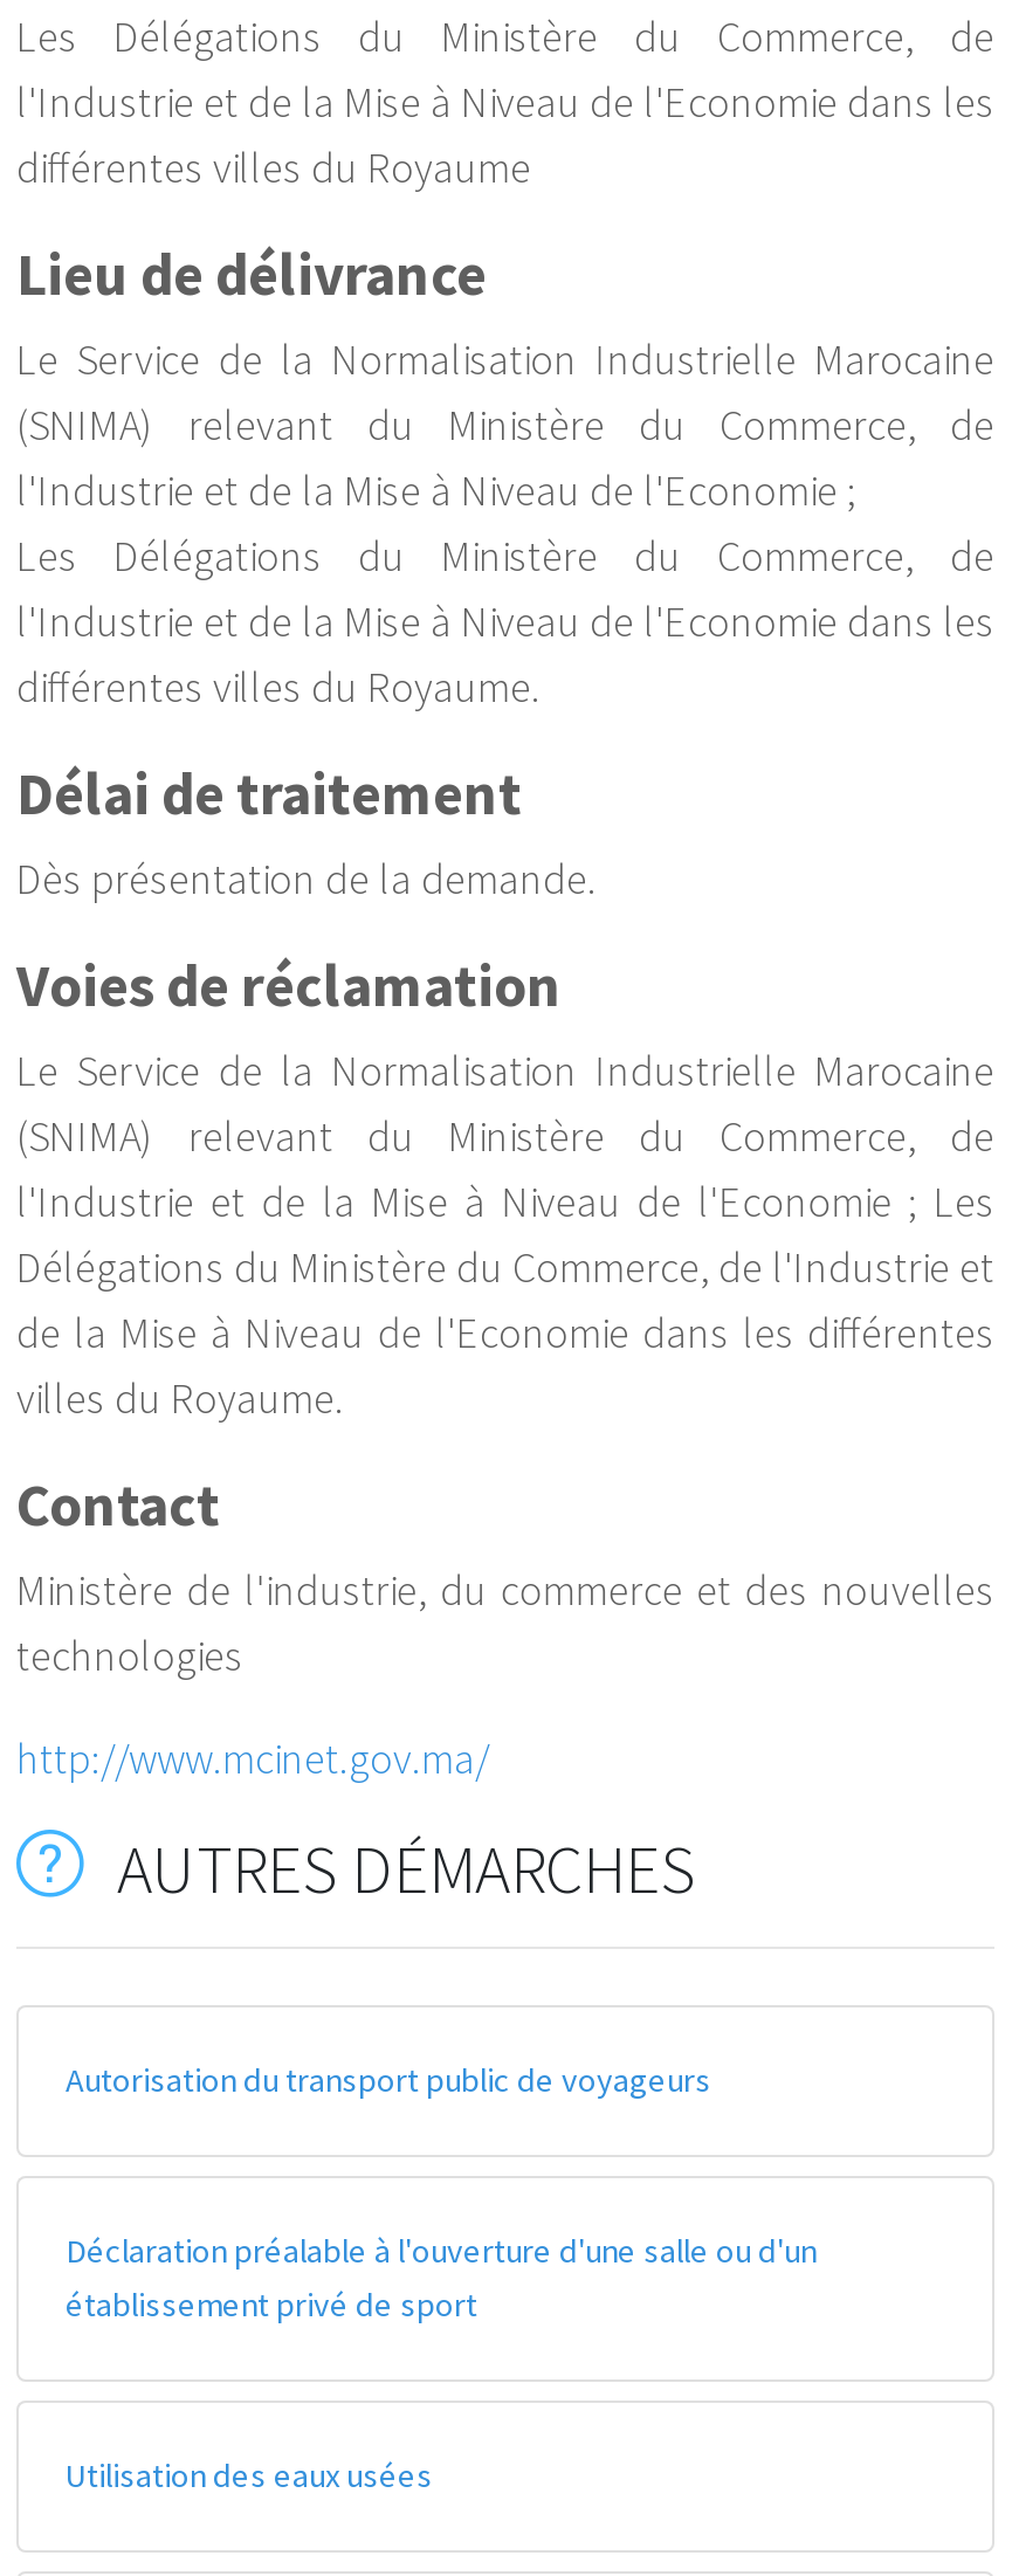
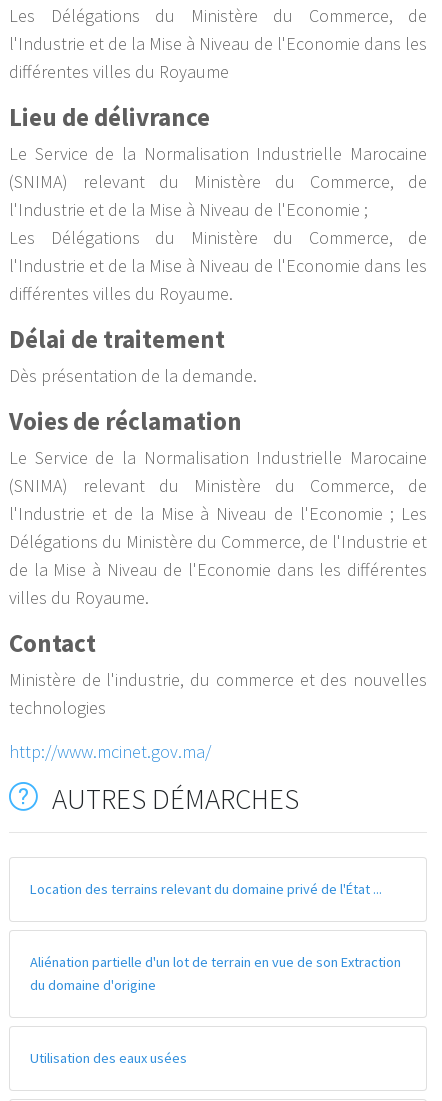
- Autorisation du transport public de voyageurs
+ Location des terrains relevant du domaine privé de l'État ...

- Déclaration préalable à l'ouverture d'une salle ou d'un
- établissement privé de sport
+ Aliénation partielle d'un lot de terrain en vue de son Extraction
+ du domaine d'origine
